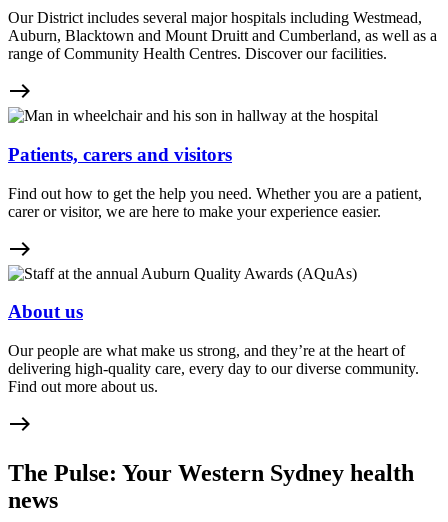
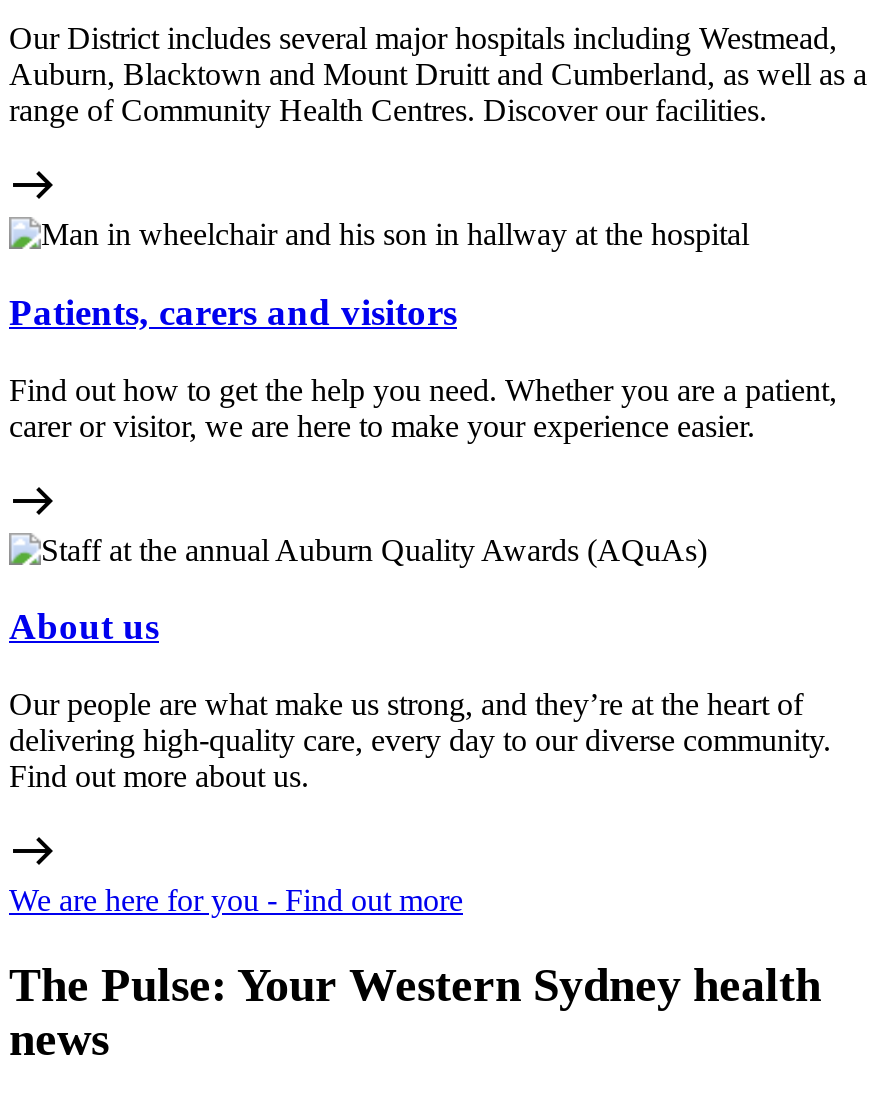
+ We are here for you - Find out more
